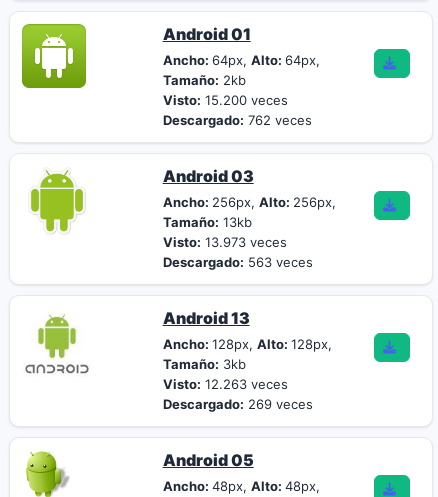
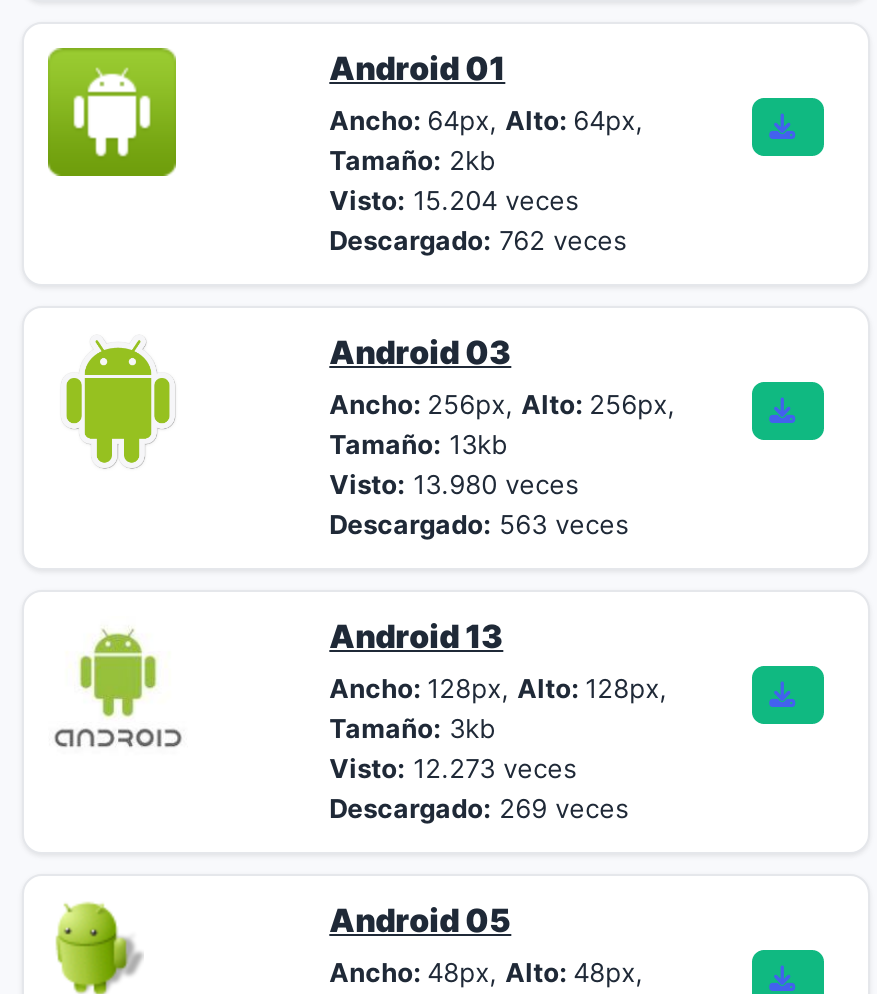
- Visto: 15.200 veces
+ Visto: 15.204 veces

- Visto: 13.973 veces
+ Visto: 13.980 veces

- Visto: 12.263 veces
+ Visto: 12.273 veces
